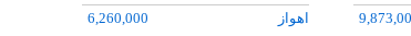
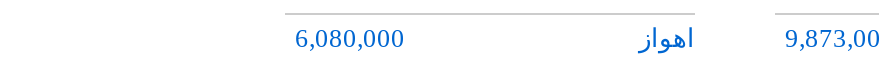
- 6,260,000
+ 6,080,000
